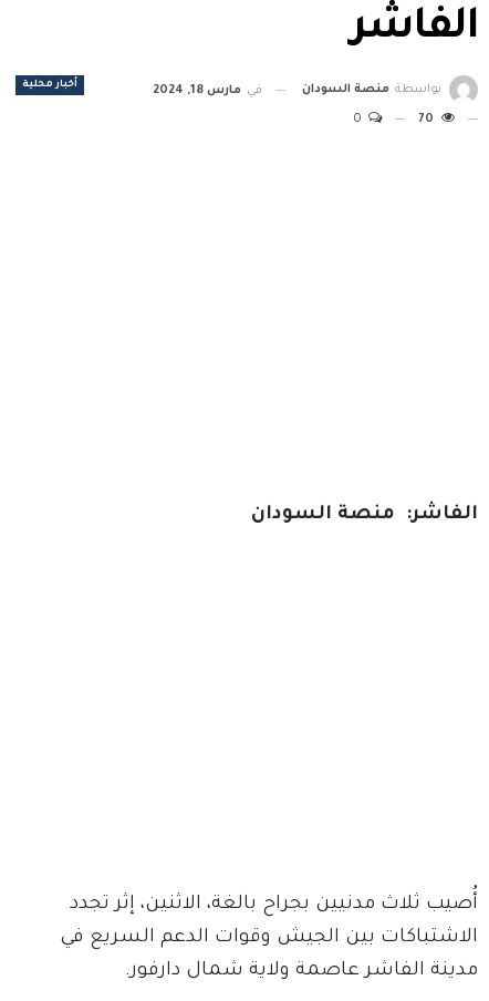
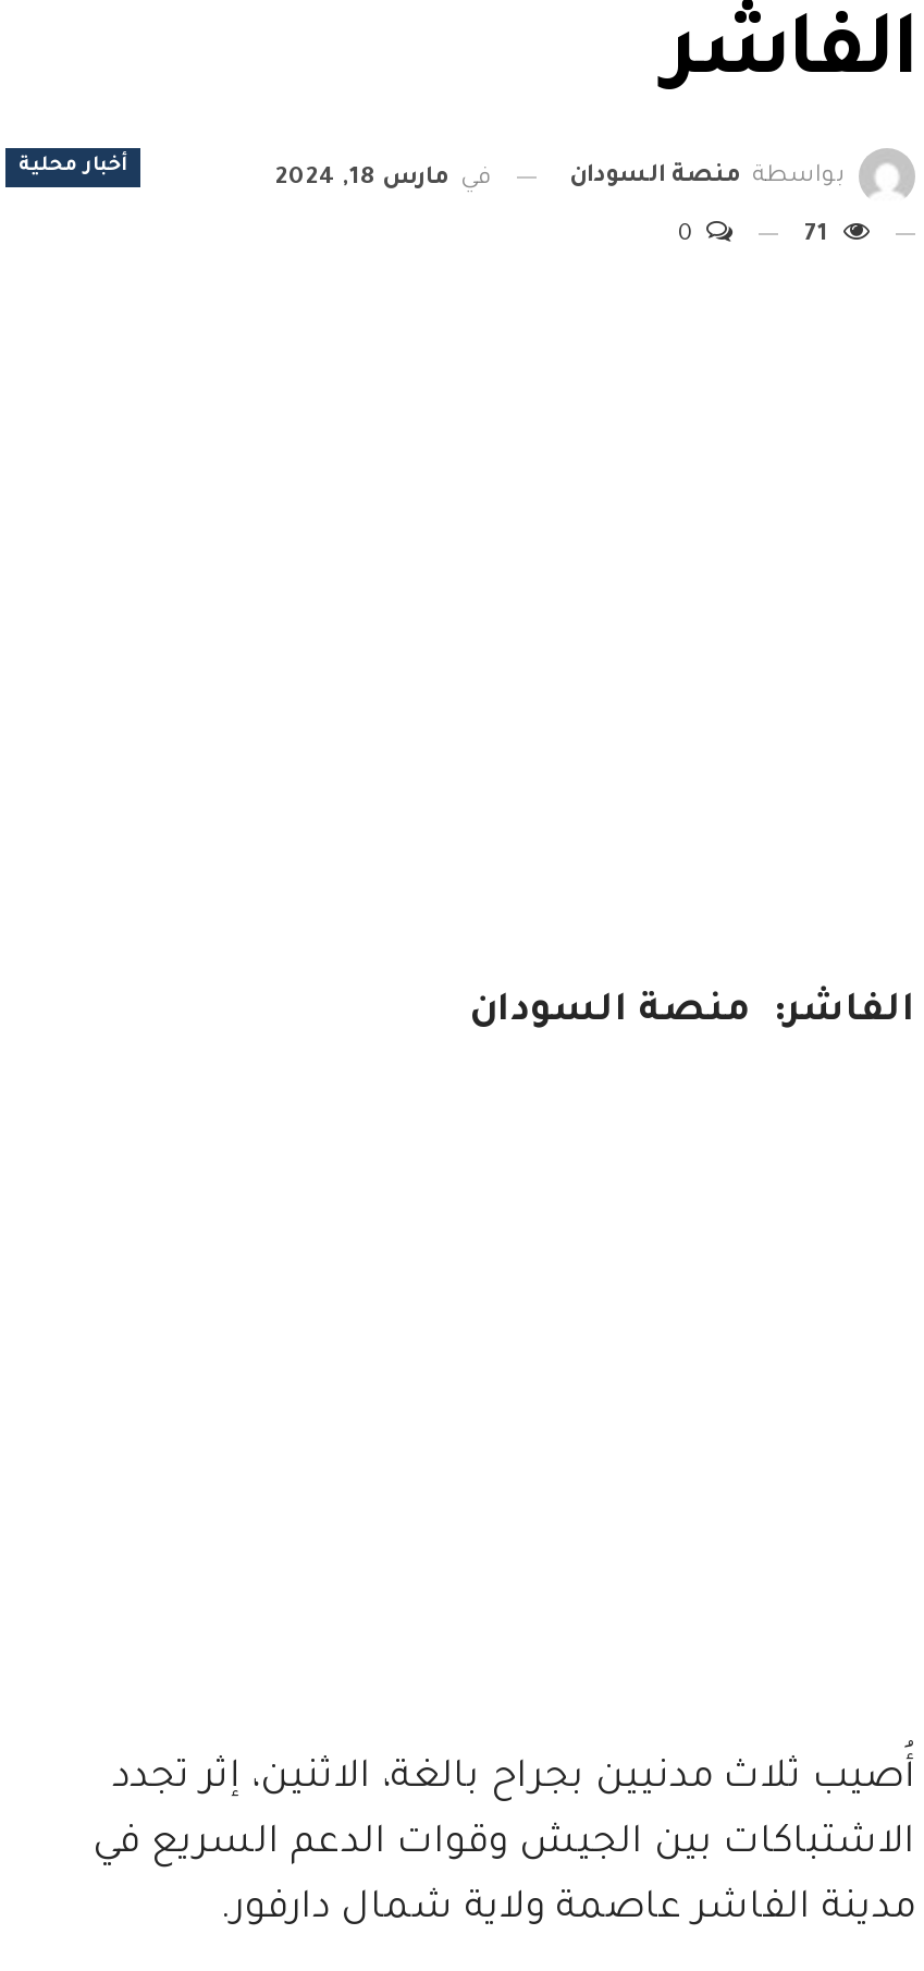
- 70
+ 71
